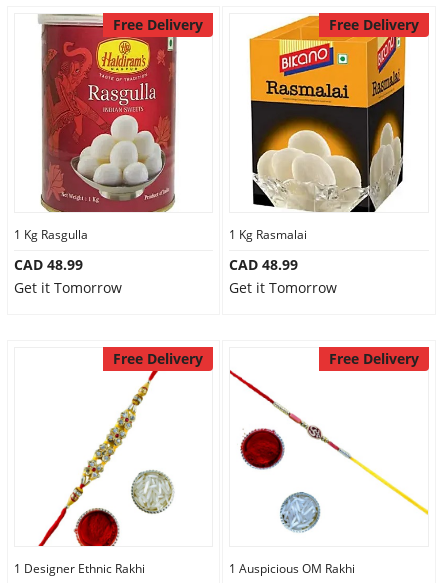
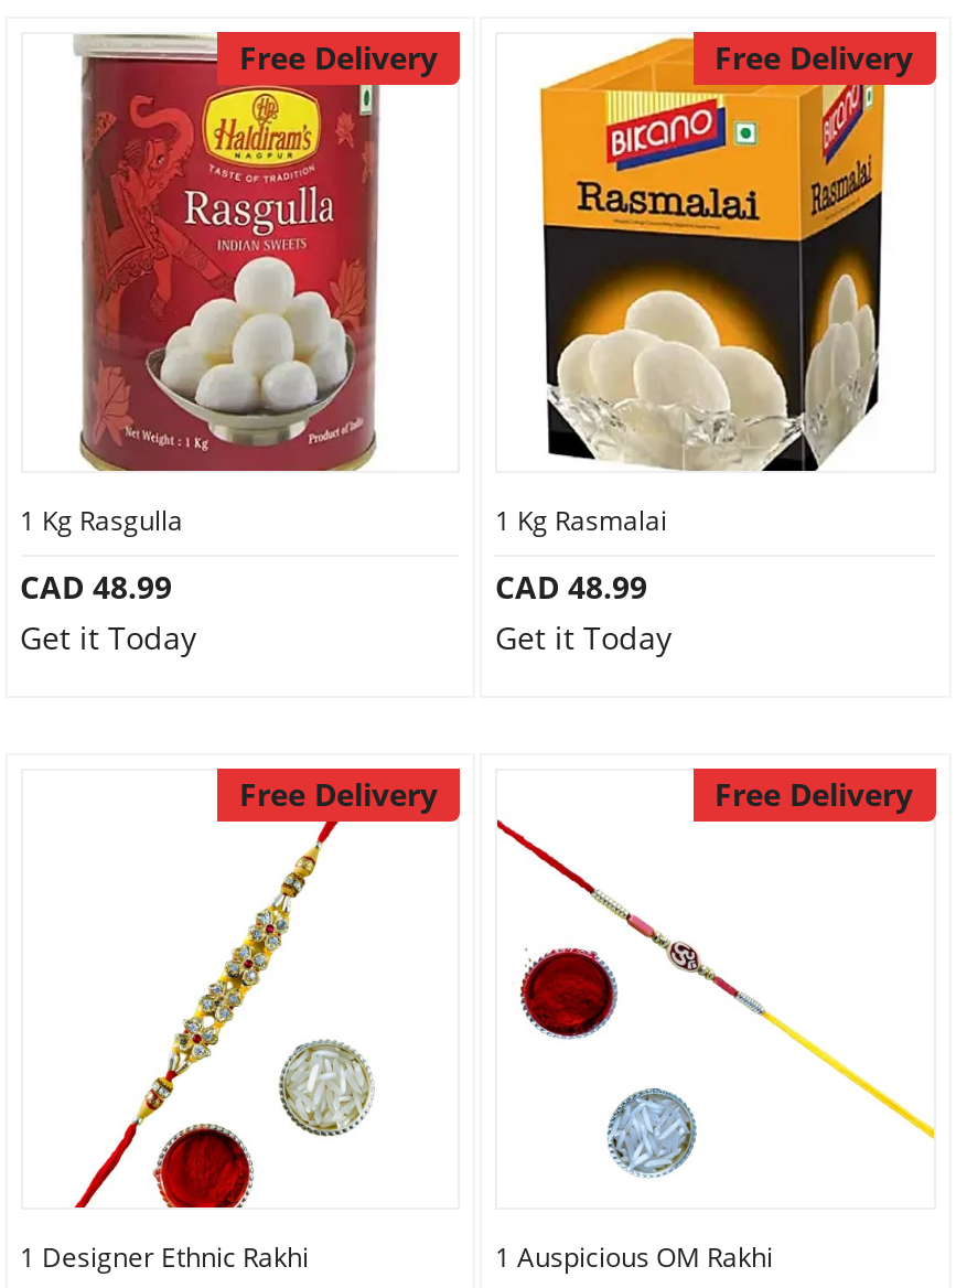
- Get it Tomorrow
+ Get it Today

- Get it Tomorrow
+ Get it Today
